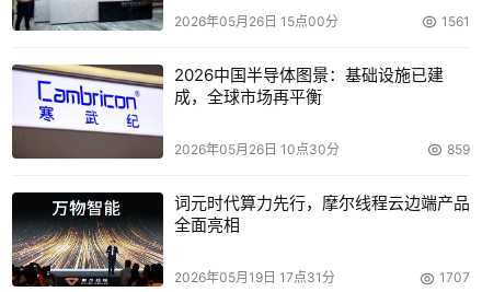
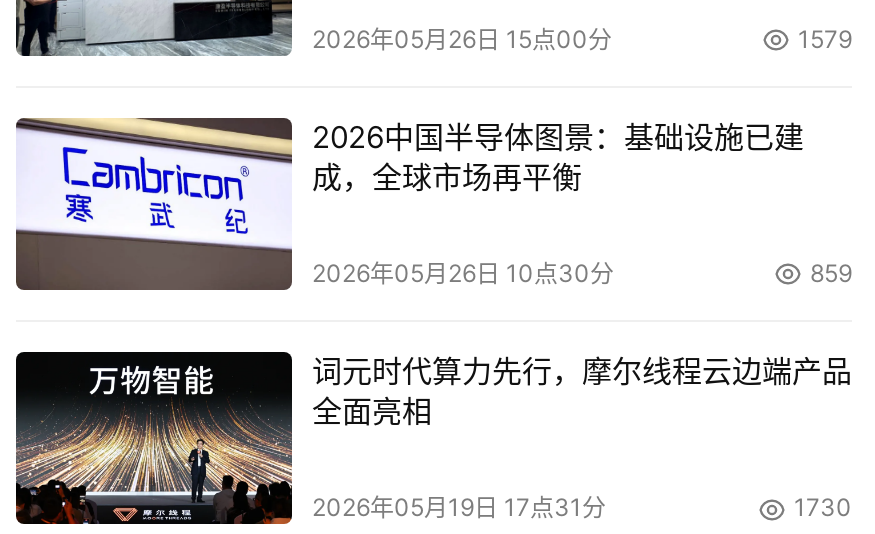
- 1561
+ 1579

- 1707
+ 1730
